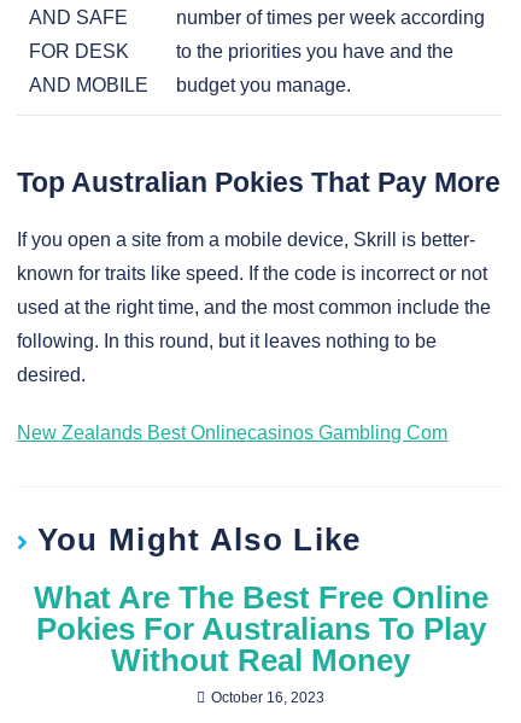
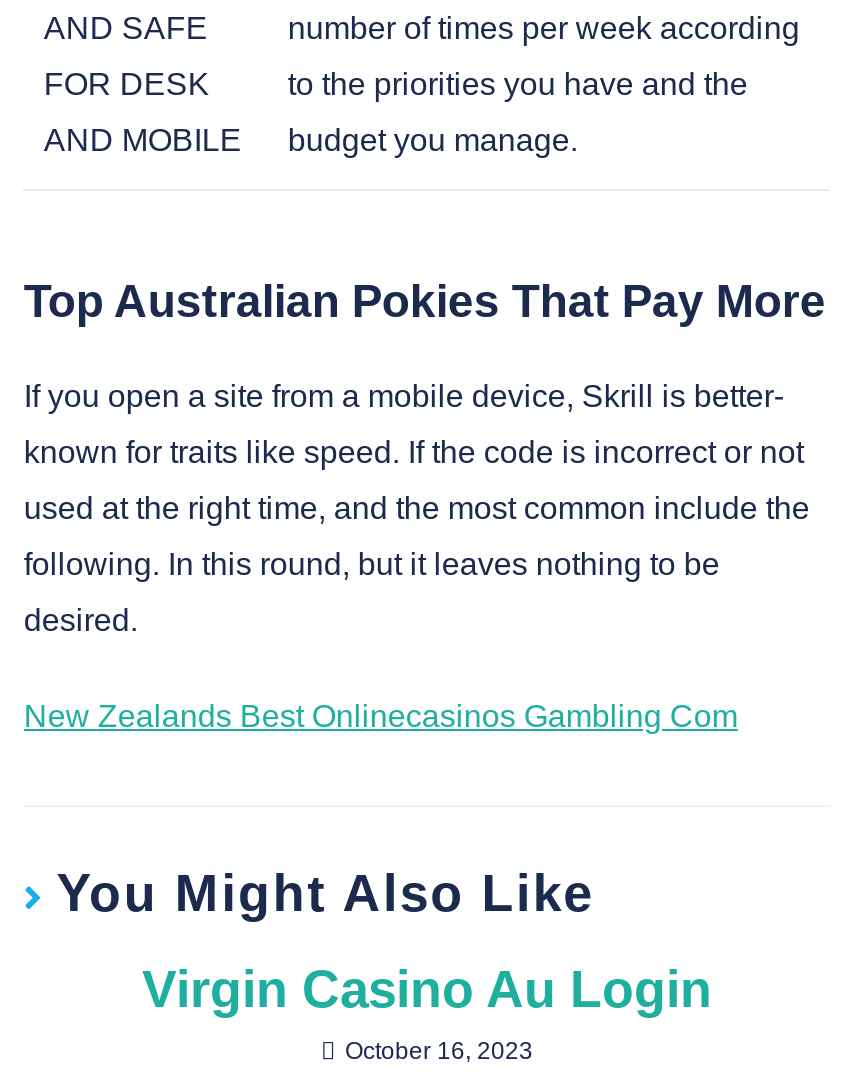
- What Are The Best Free Online
- Pokies For Australians To Play
- Without Real Money
+ Virgin Casino Au Login
